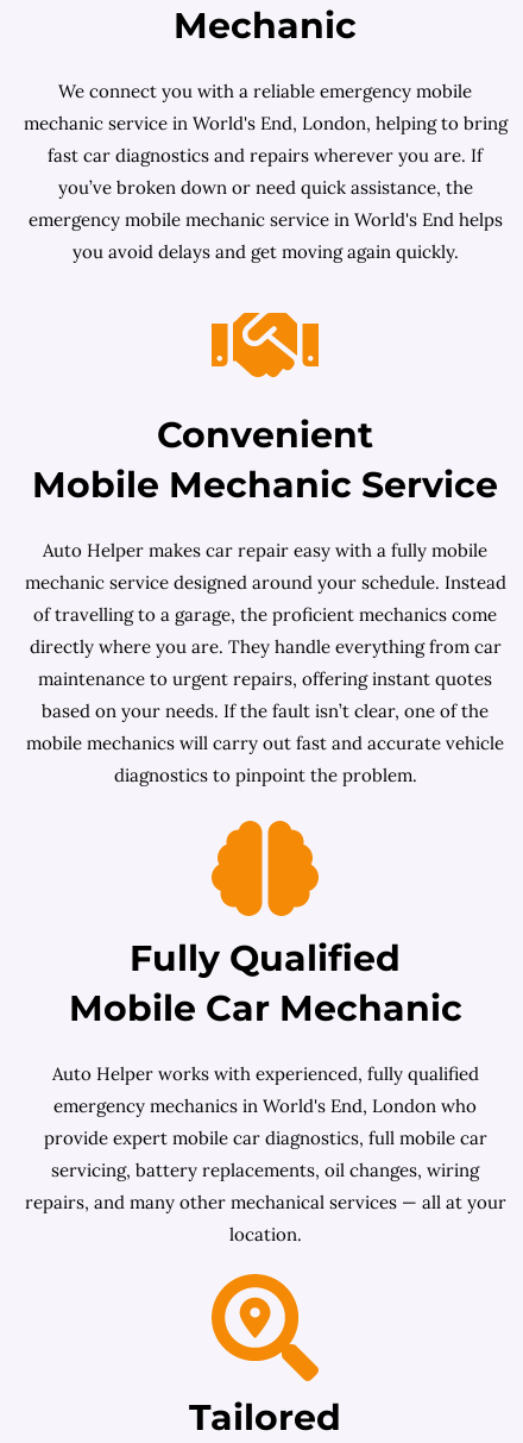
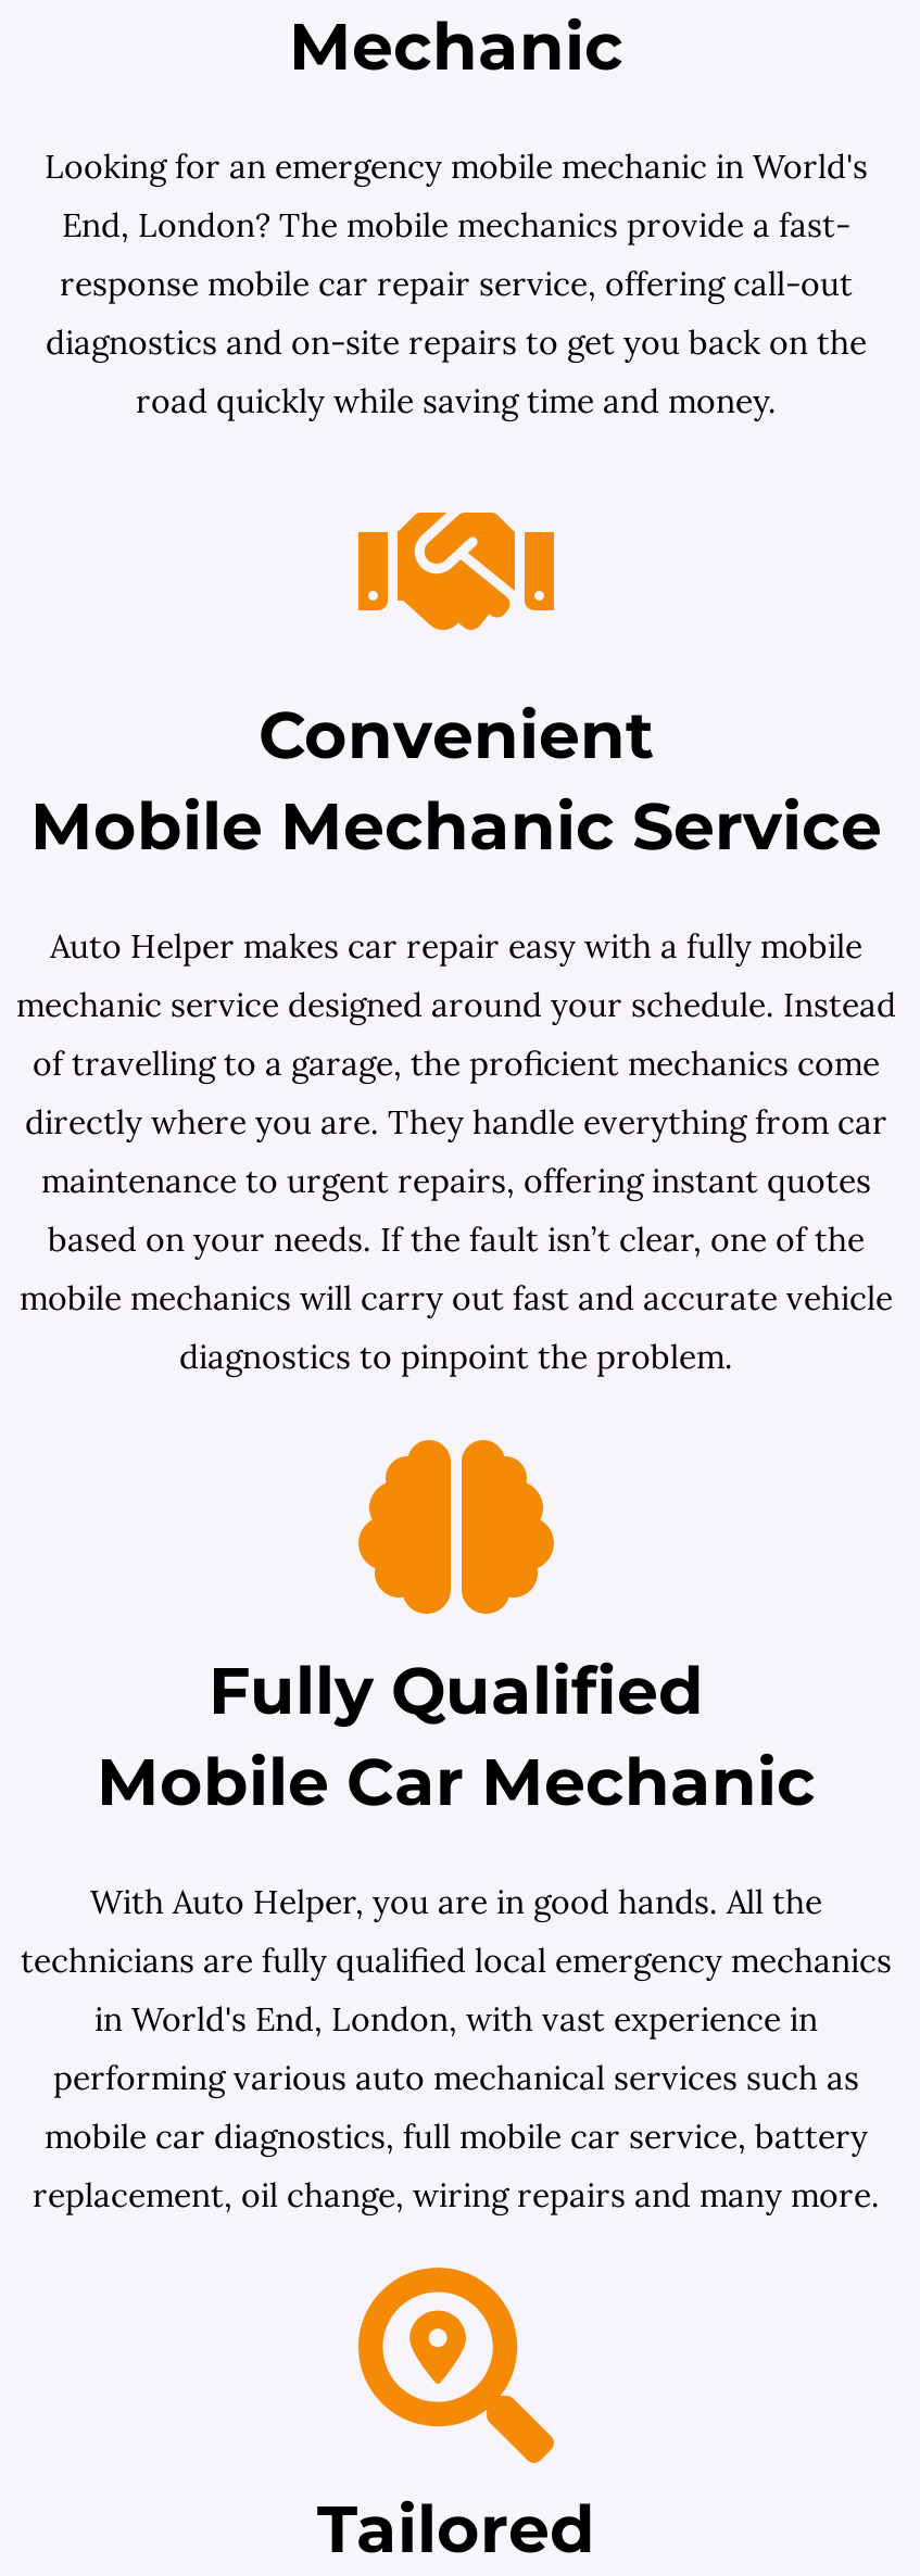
- We connect you with a reliable emergency mobile
- mechanic service in World's End, London, helping to bring
- fast car diagnostics and repairs wherever you are. If
- you’ve broken down or need quick assistance, the
- emergency mobile mechanic service in World's End helps
- you avoid delays and get moving again quickly.
+ Looking for an emergency mobile mechanic in World's
+ End, London? The mobile mechanics provide a fast-
+ response mobile car repair service, offering call-out
+ diagnostics and on-site repairs to get you back on the
+ road quickly while saving time and money.

- Auto Helper works with experienced, fully qualified
- emergency mechanics in World's End, London who
- provide expert mobile car diagnostics, full mobile car
- servicing, battery replacements, oil changes, wiring
- repairs, and many other mechanical services — all at your
- location.
+ With Auto Helper, you are in good hands. All the
+ technicians are fully qualified local emergency mechanics
+ in World's End, London, with vast experience in
+ performing various auto mechanical services such as
+ mobile car diagnostics, full mobile car service, battery
+ replacement, oil change, wiring repairs and many more.
